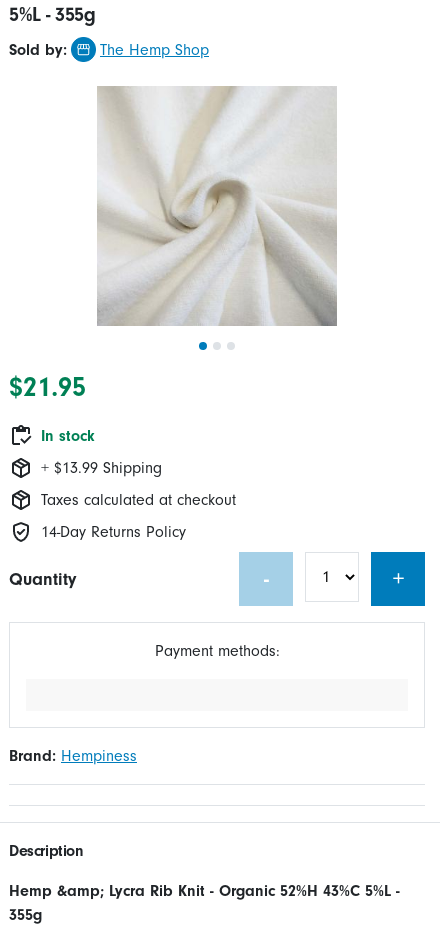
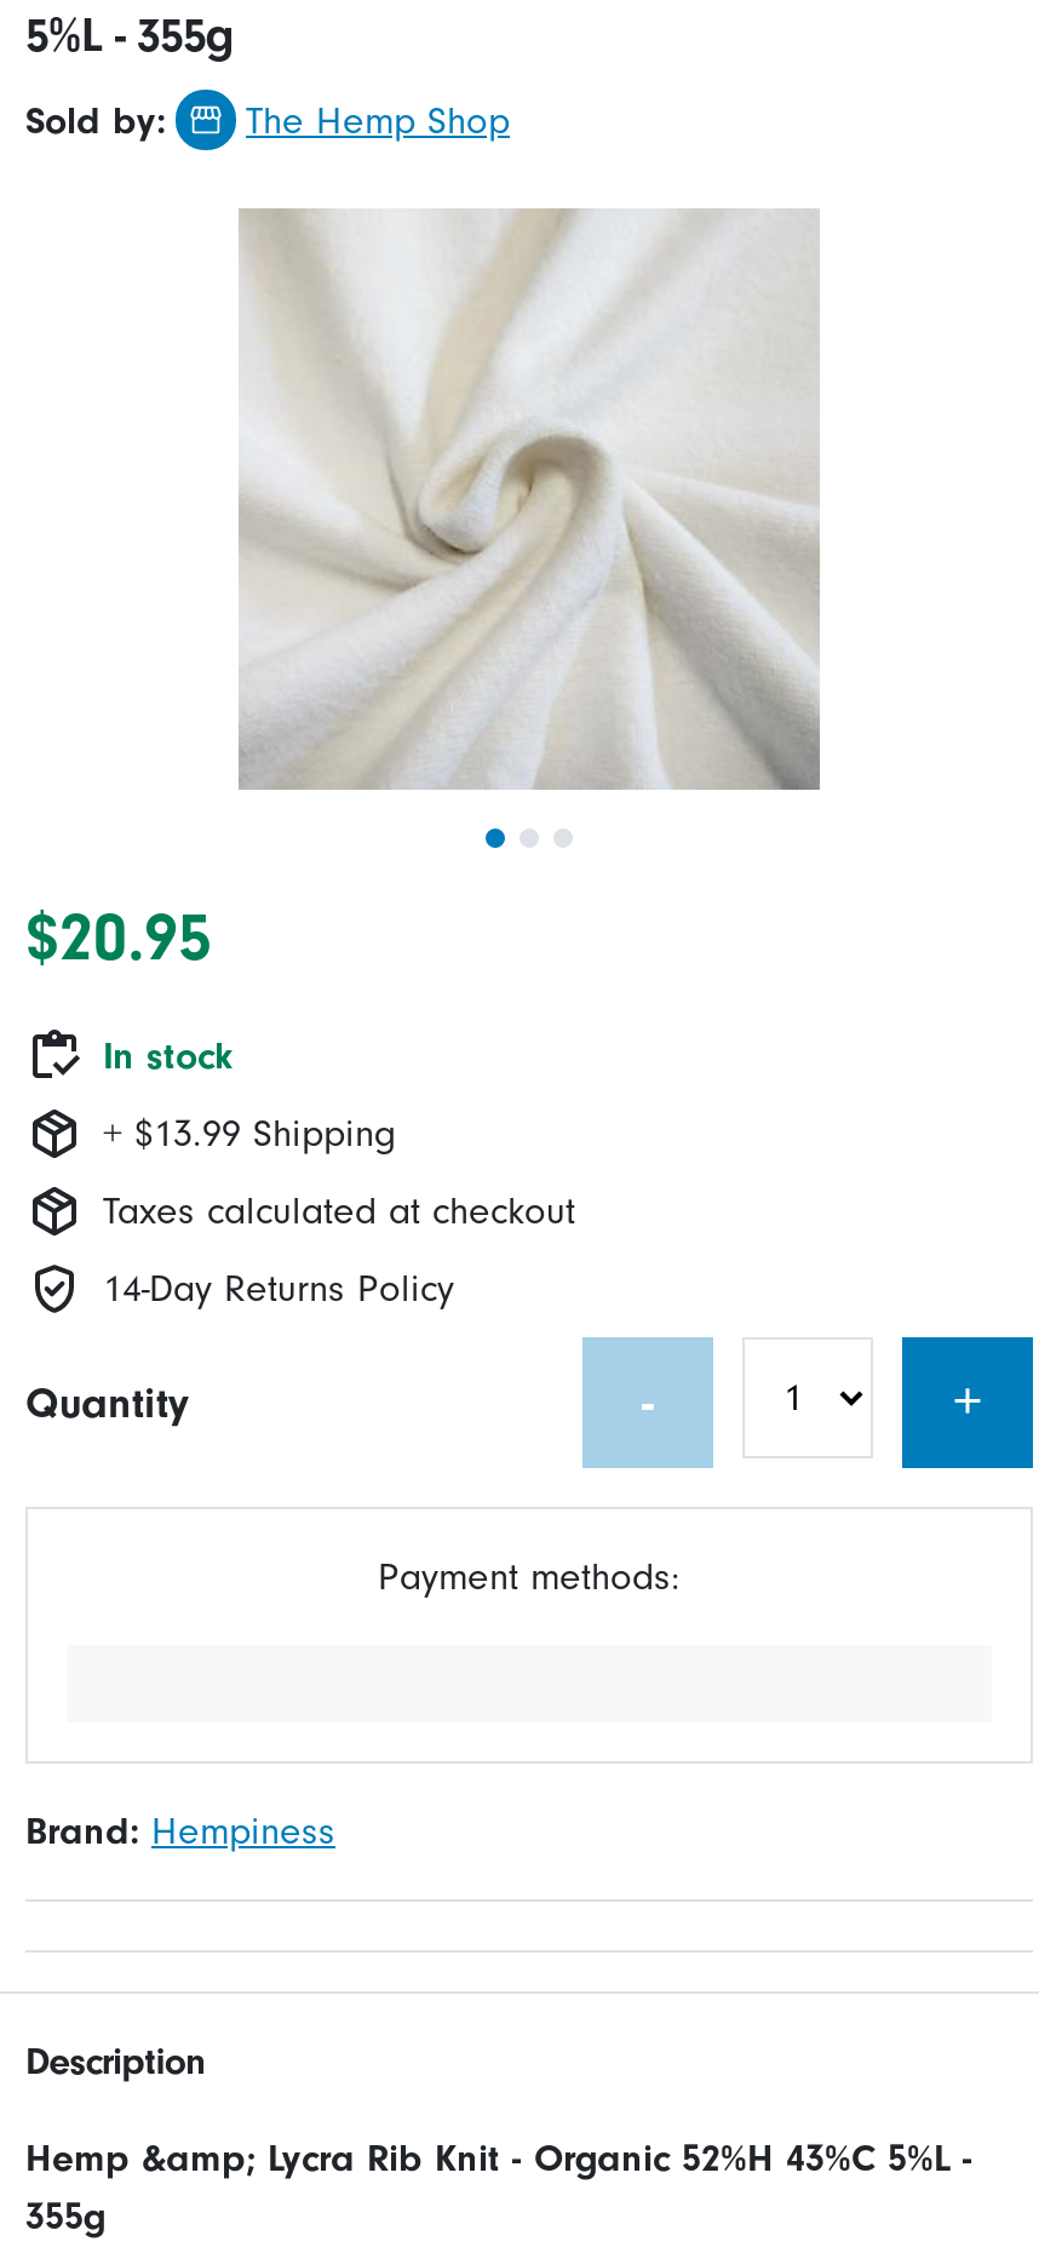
- $21.95
+ $20.95
